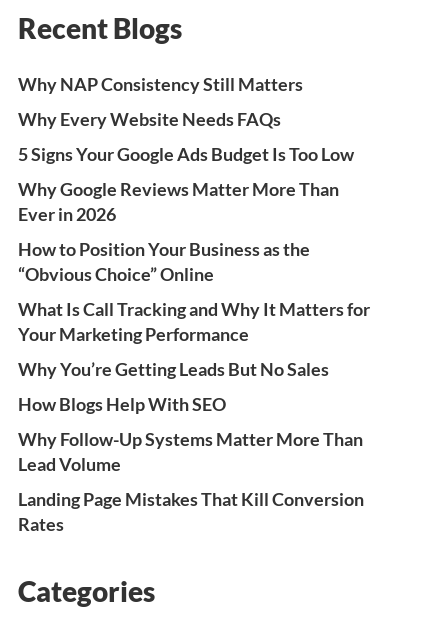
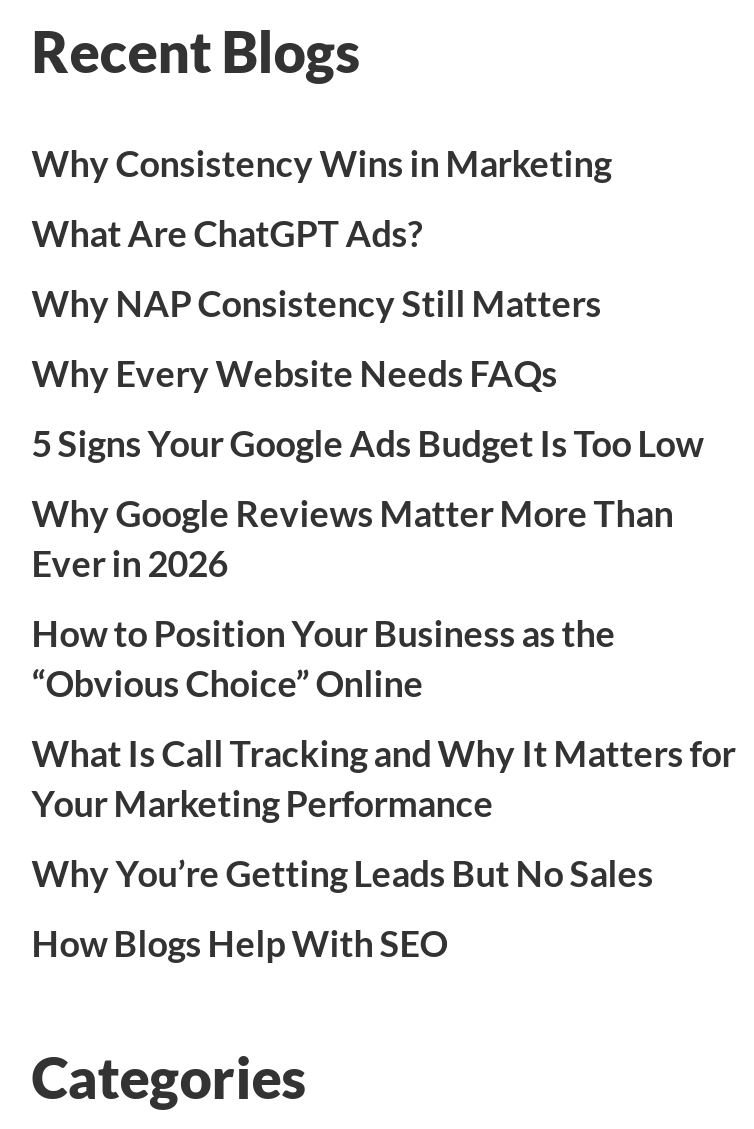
+ Why Consistency Wins in Marketing
+ What Are ChatGPT Ads?

moved down: Why NAP Consistency Still Matters | Why Every Website Needs FAQs | 5 Signs Your Google Ads Budget Is Too Low | ... | Why You’re Getting Leads But No Sales | How Blogs Help With SEO

- Why Follow-Up Systems Matter More Than
- Lead Volume
- Landing Page Mistakes That Kill Conversion
- Rates
